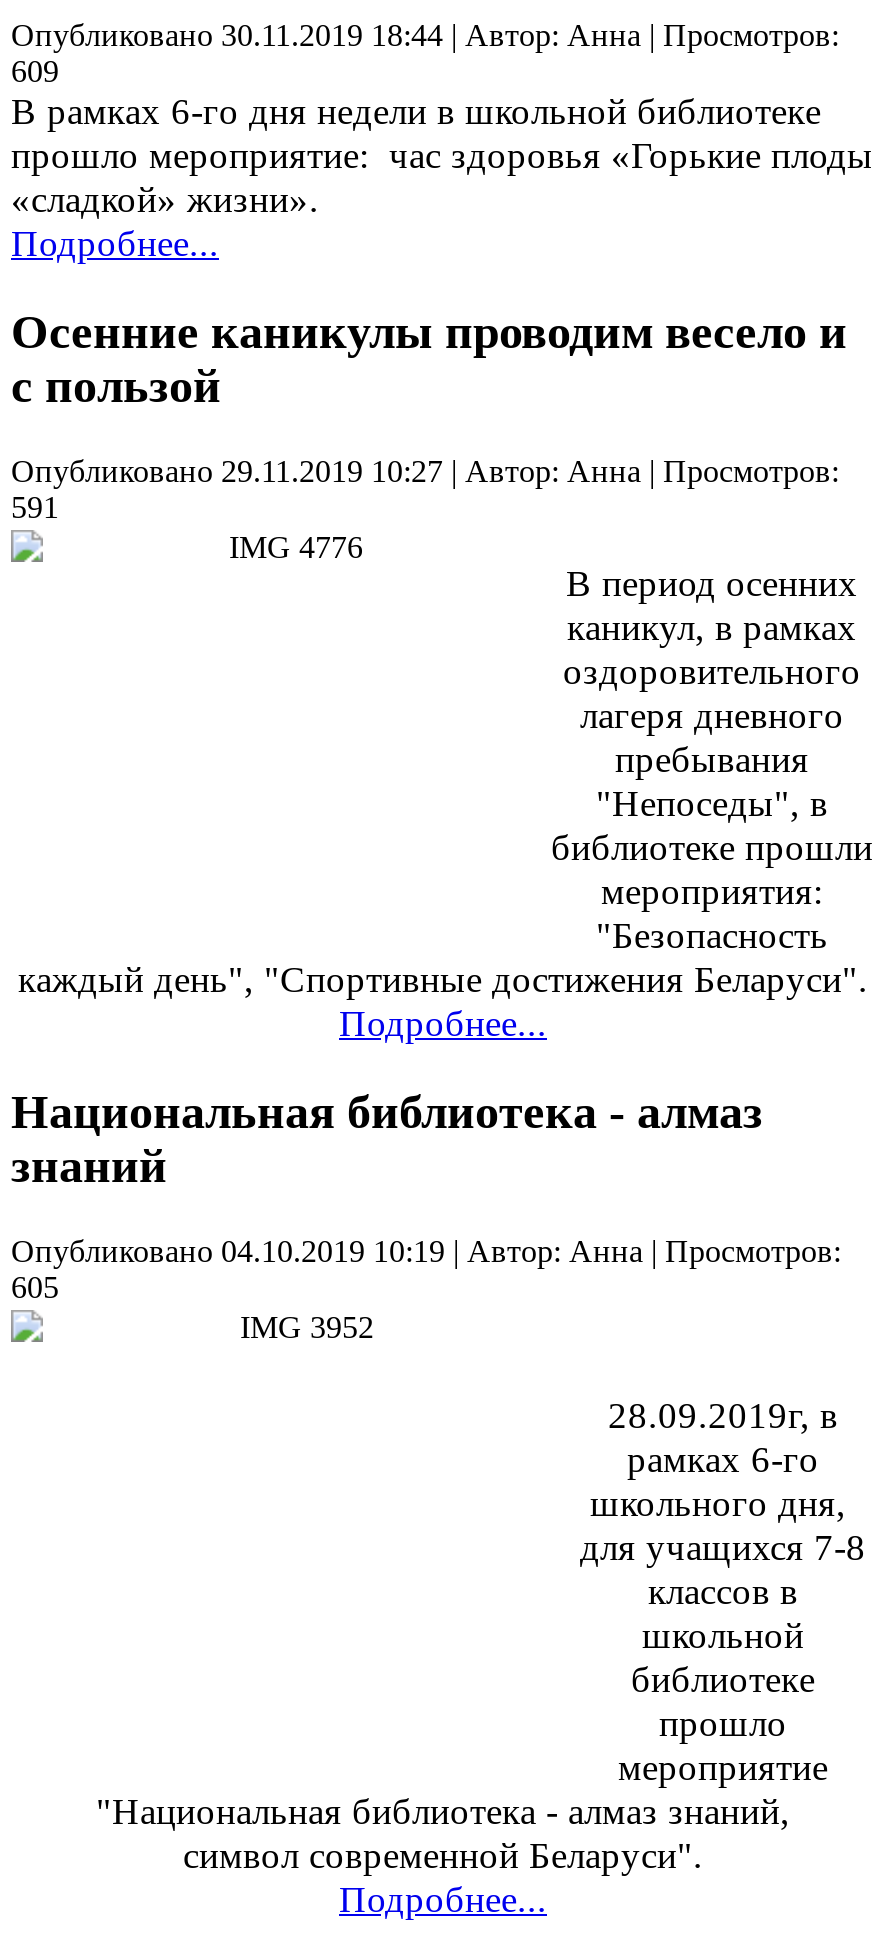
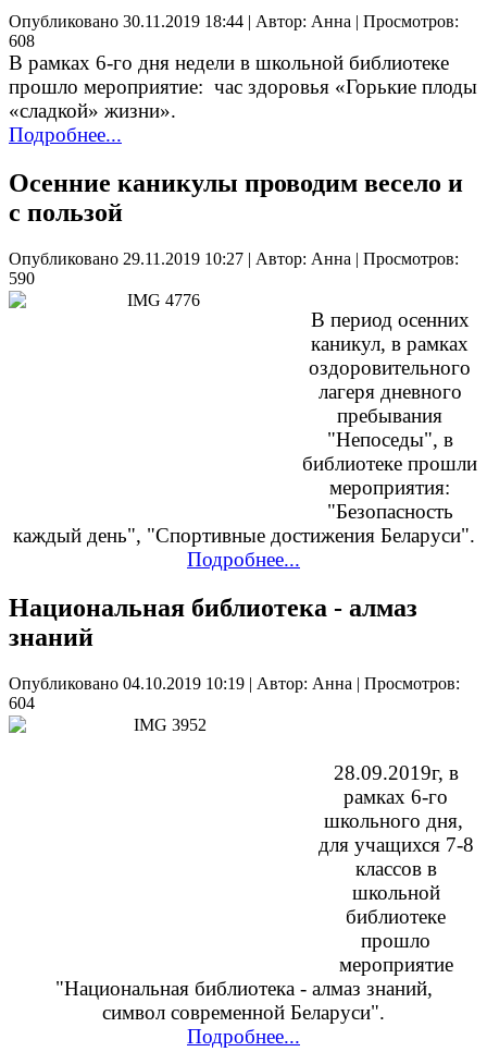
- 609
+ 608

- 591
+ 590

- 605
+ 604
